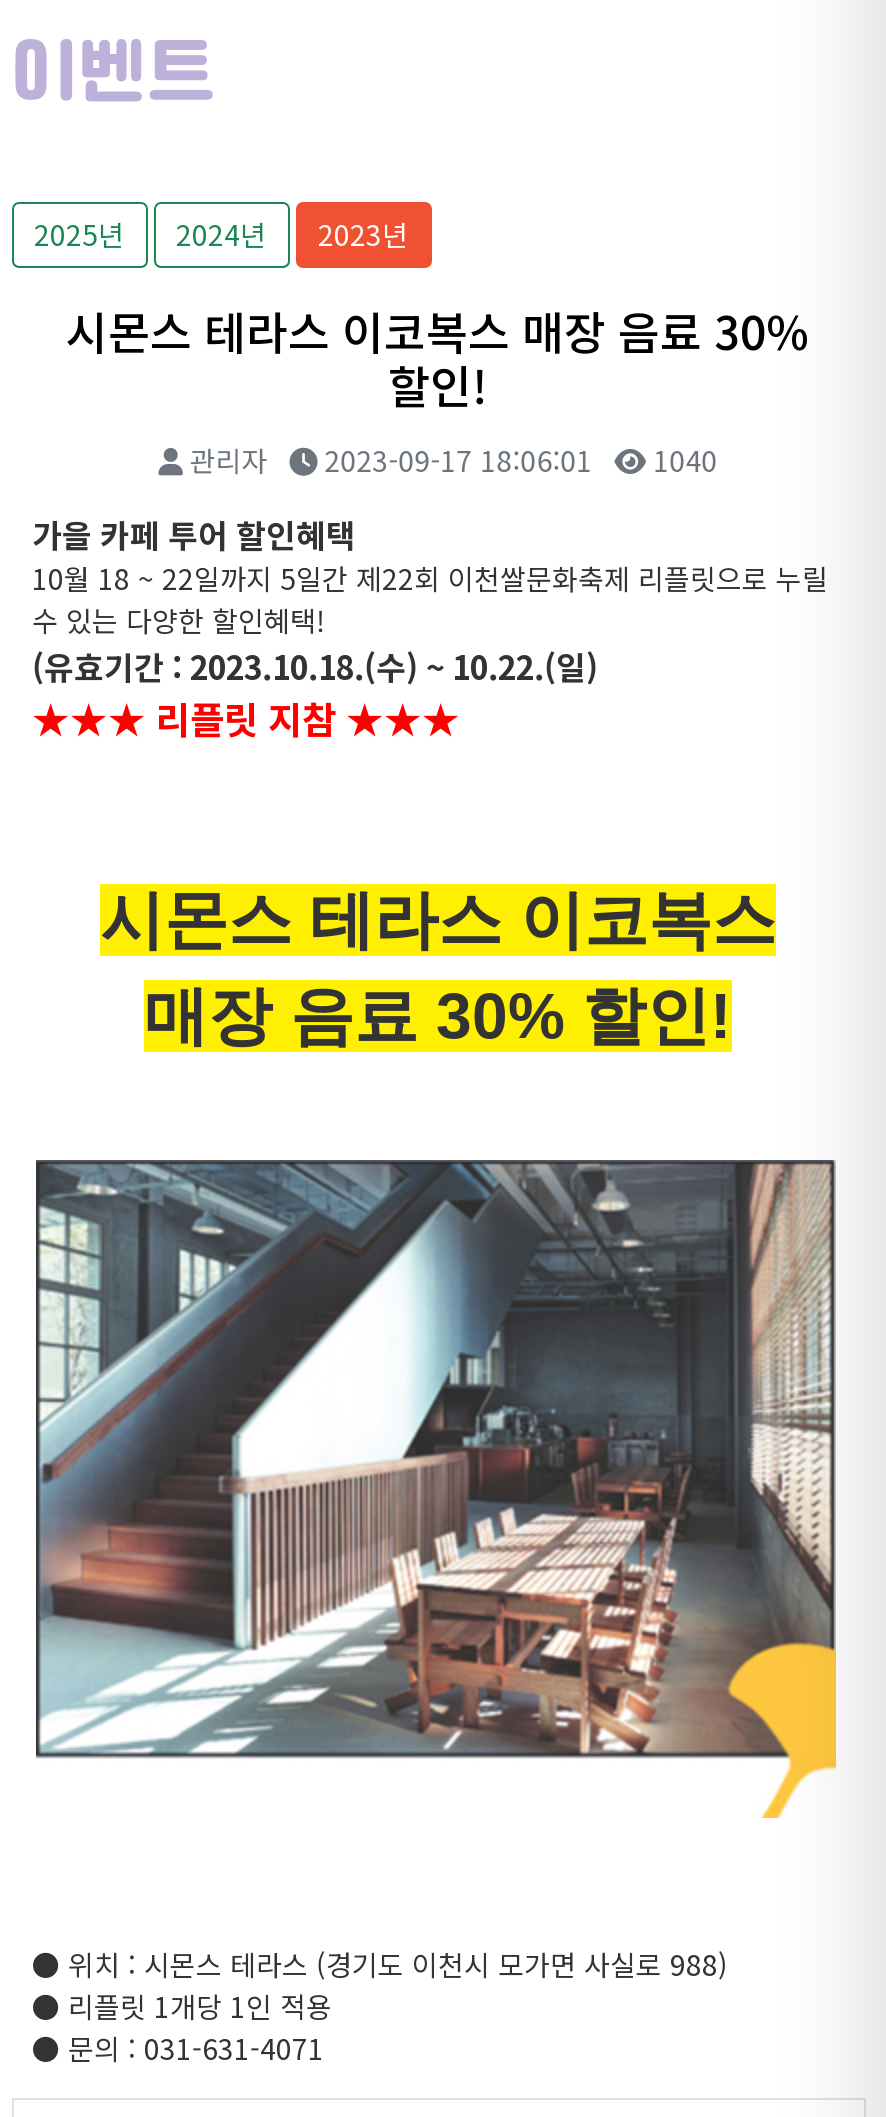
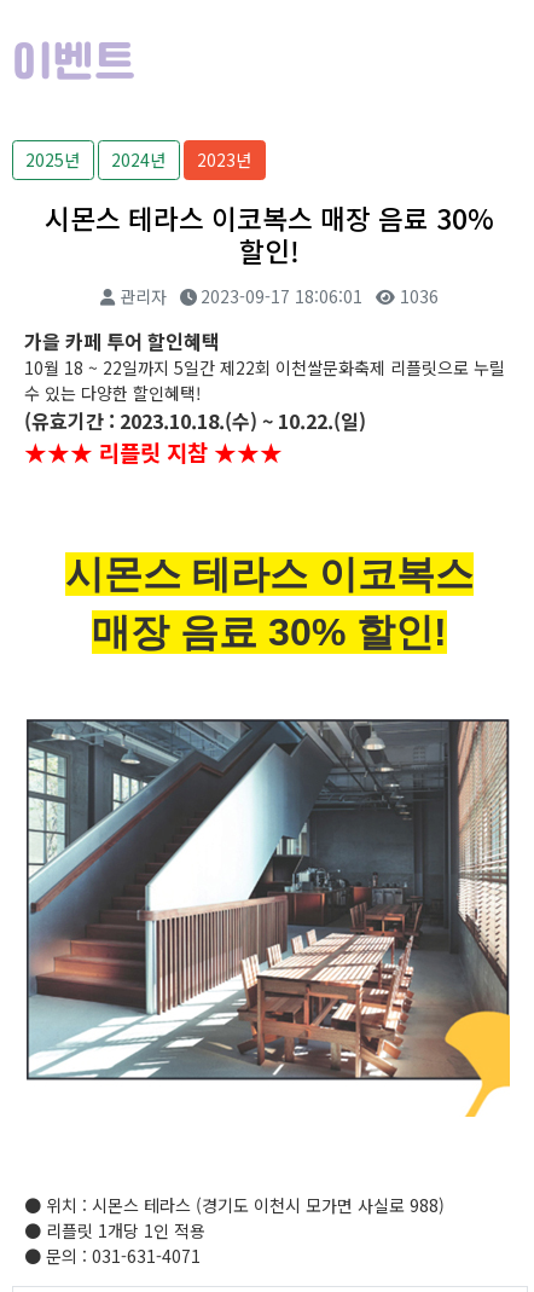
- 관리자 2023-09-17 18:06:01 1040
+ 관리자 2023-09-17 18:06:01 1036
